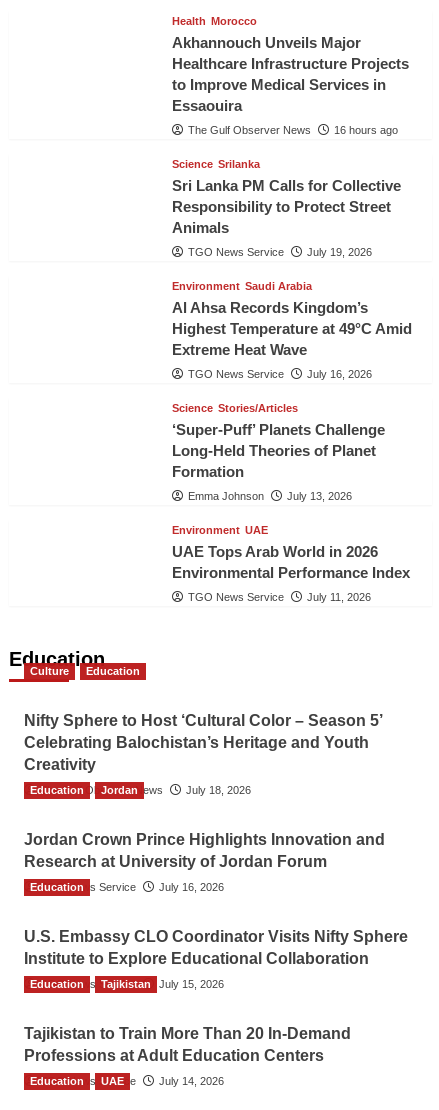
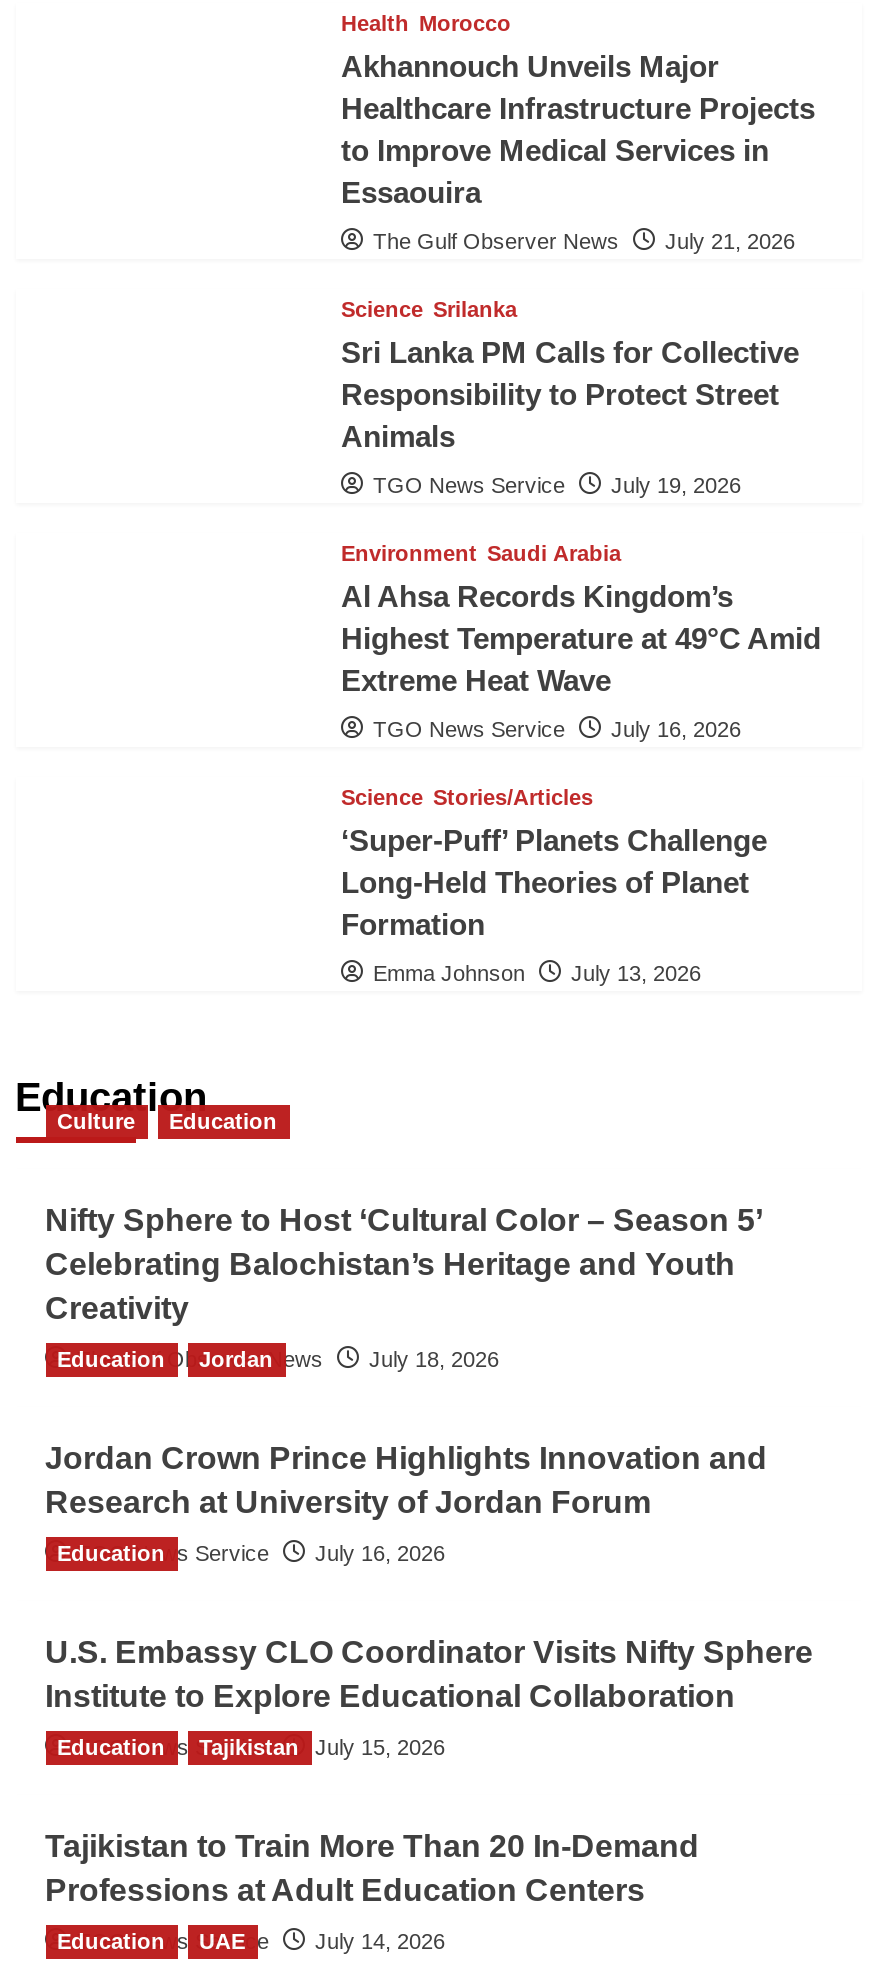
- The Gulf Observer News 16 hours ago
+ The Gulf Observer News July 21, 2026

- Environment UAE
- UAE Tops Arab World in 2026
- Environmental Performance Index
- TGO News Service
- July 11, 2026
